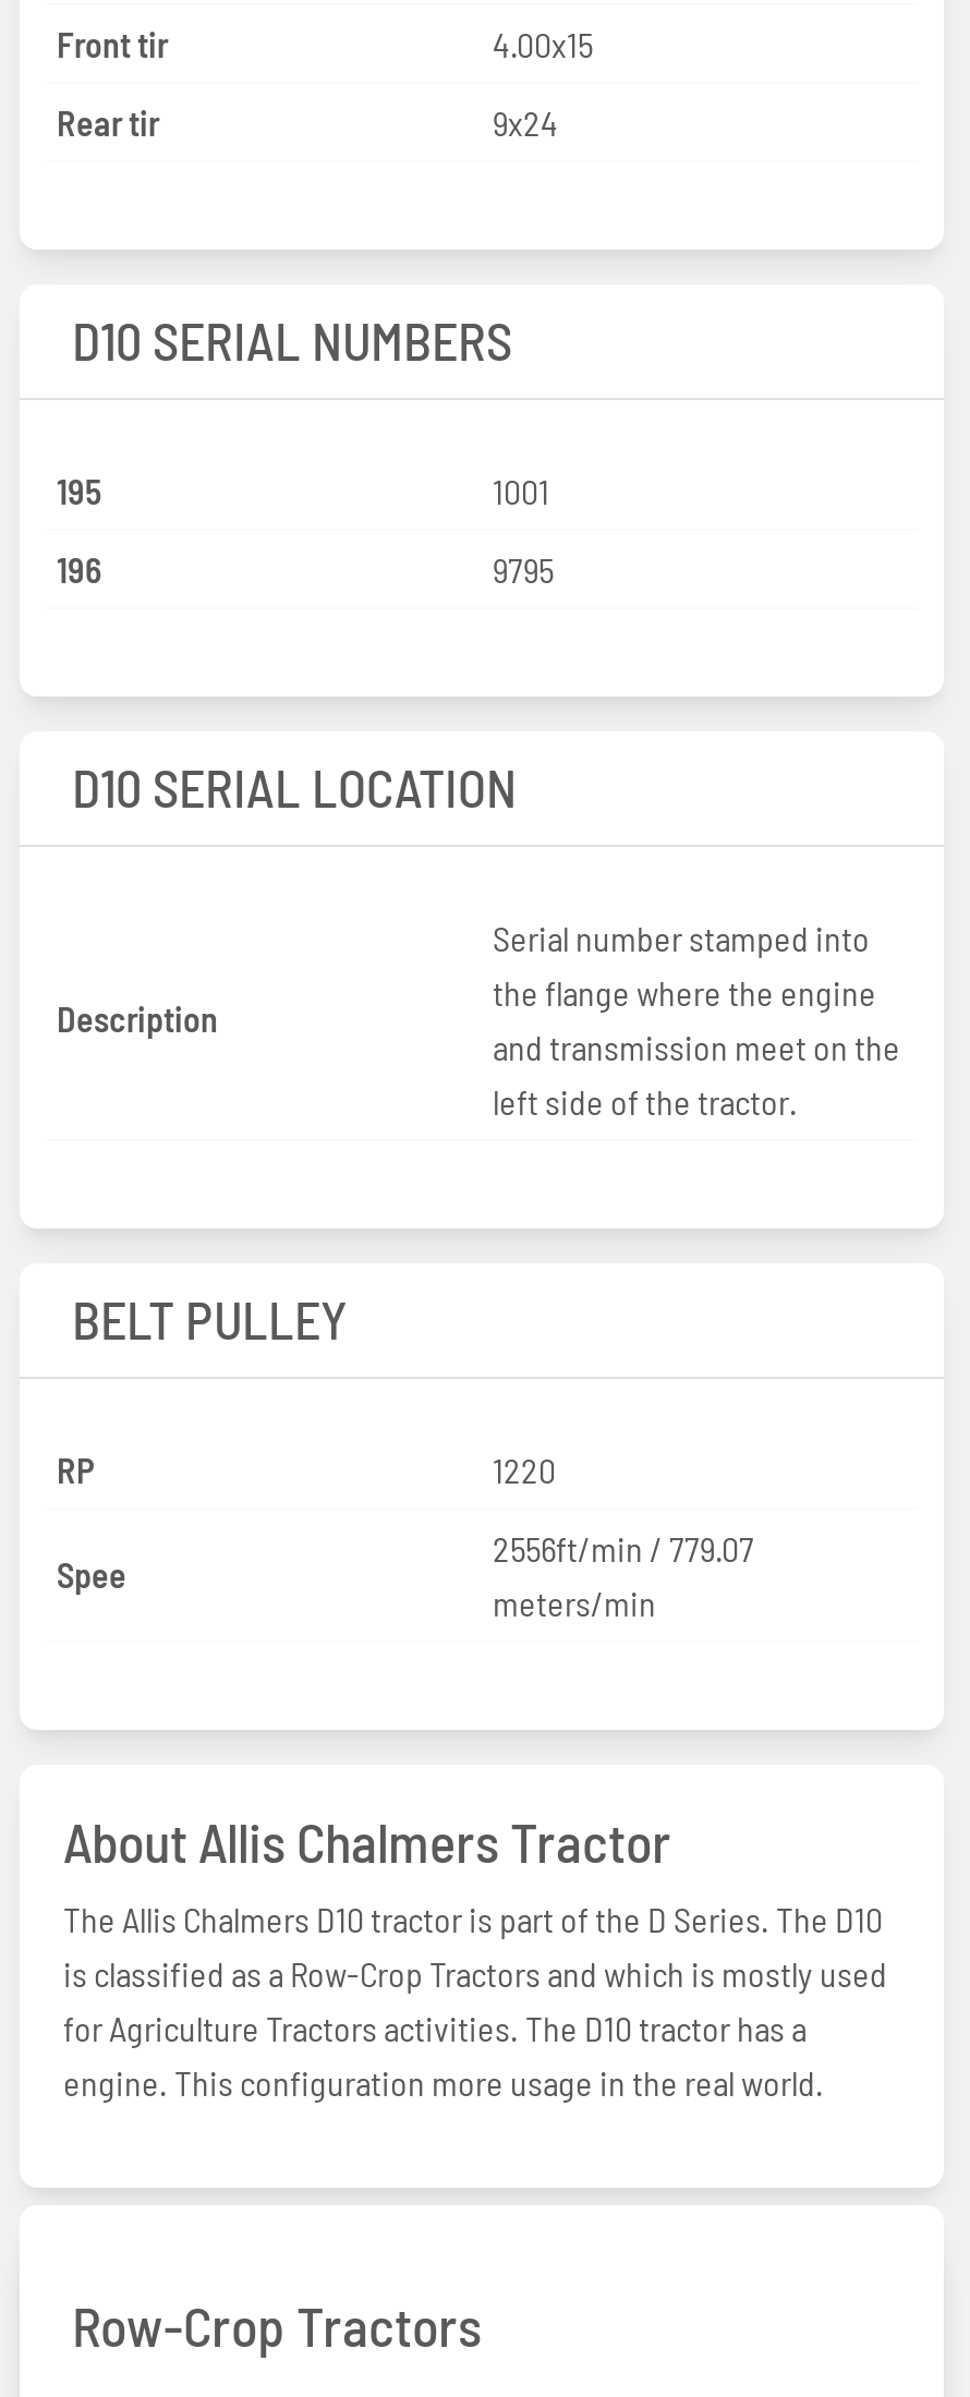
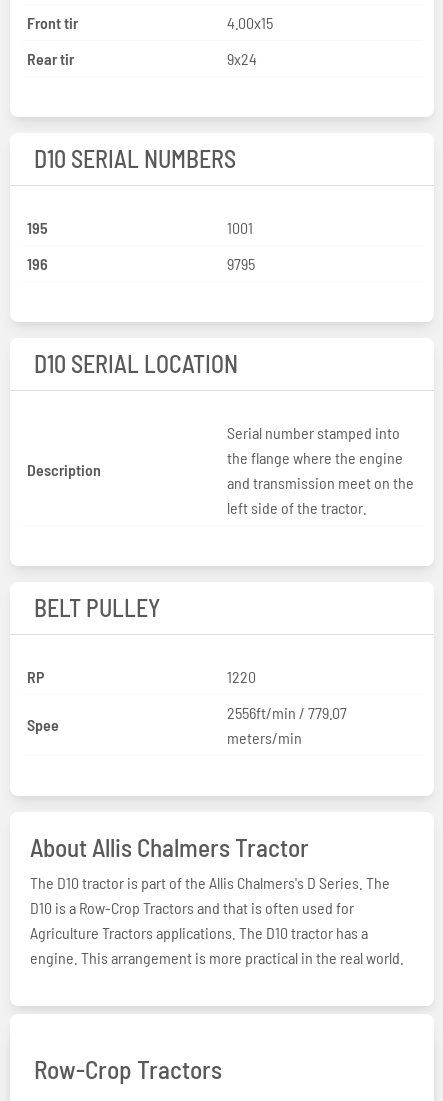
- The Allis Chalmers D10 tractor is part of the D Series. The D10
- is classified as a Row-Crop Tractors and which is mostly used
- for Agriculture Tractors activities. The D10 tractor has a
- engine. This configuration more usage in the real world.
+ The D10 tractor is part of the Allis Chalmers's D Series. The
+ D10 is a Row-Crop Tractors and that is often used for
+ Agriculture Tractors applications. The D10 tractor has a
+ engine. This arrangement is more practical in the real world.
